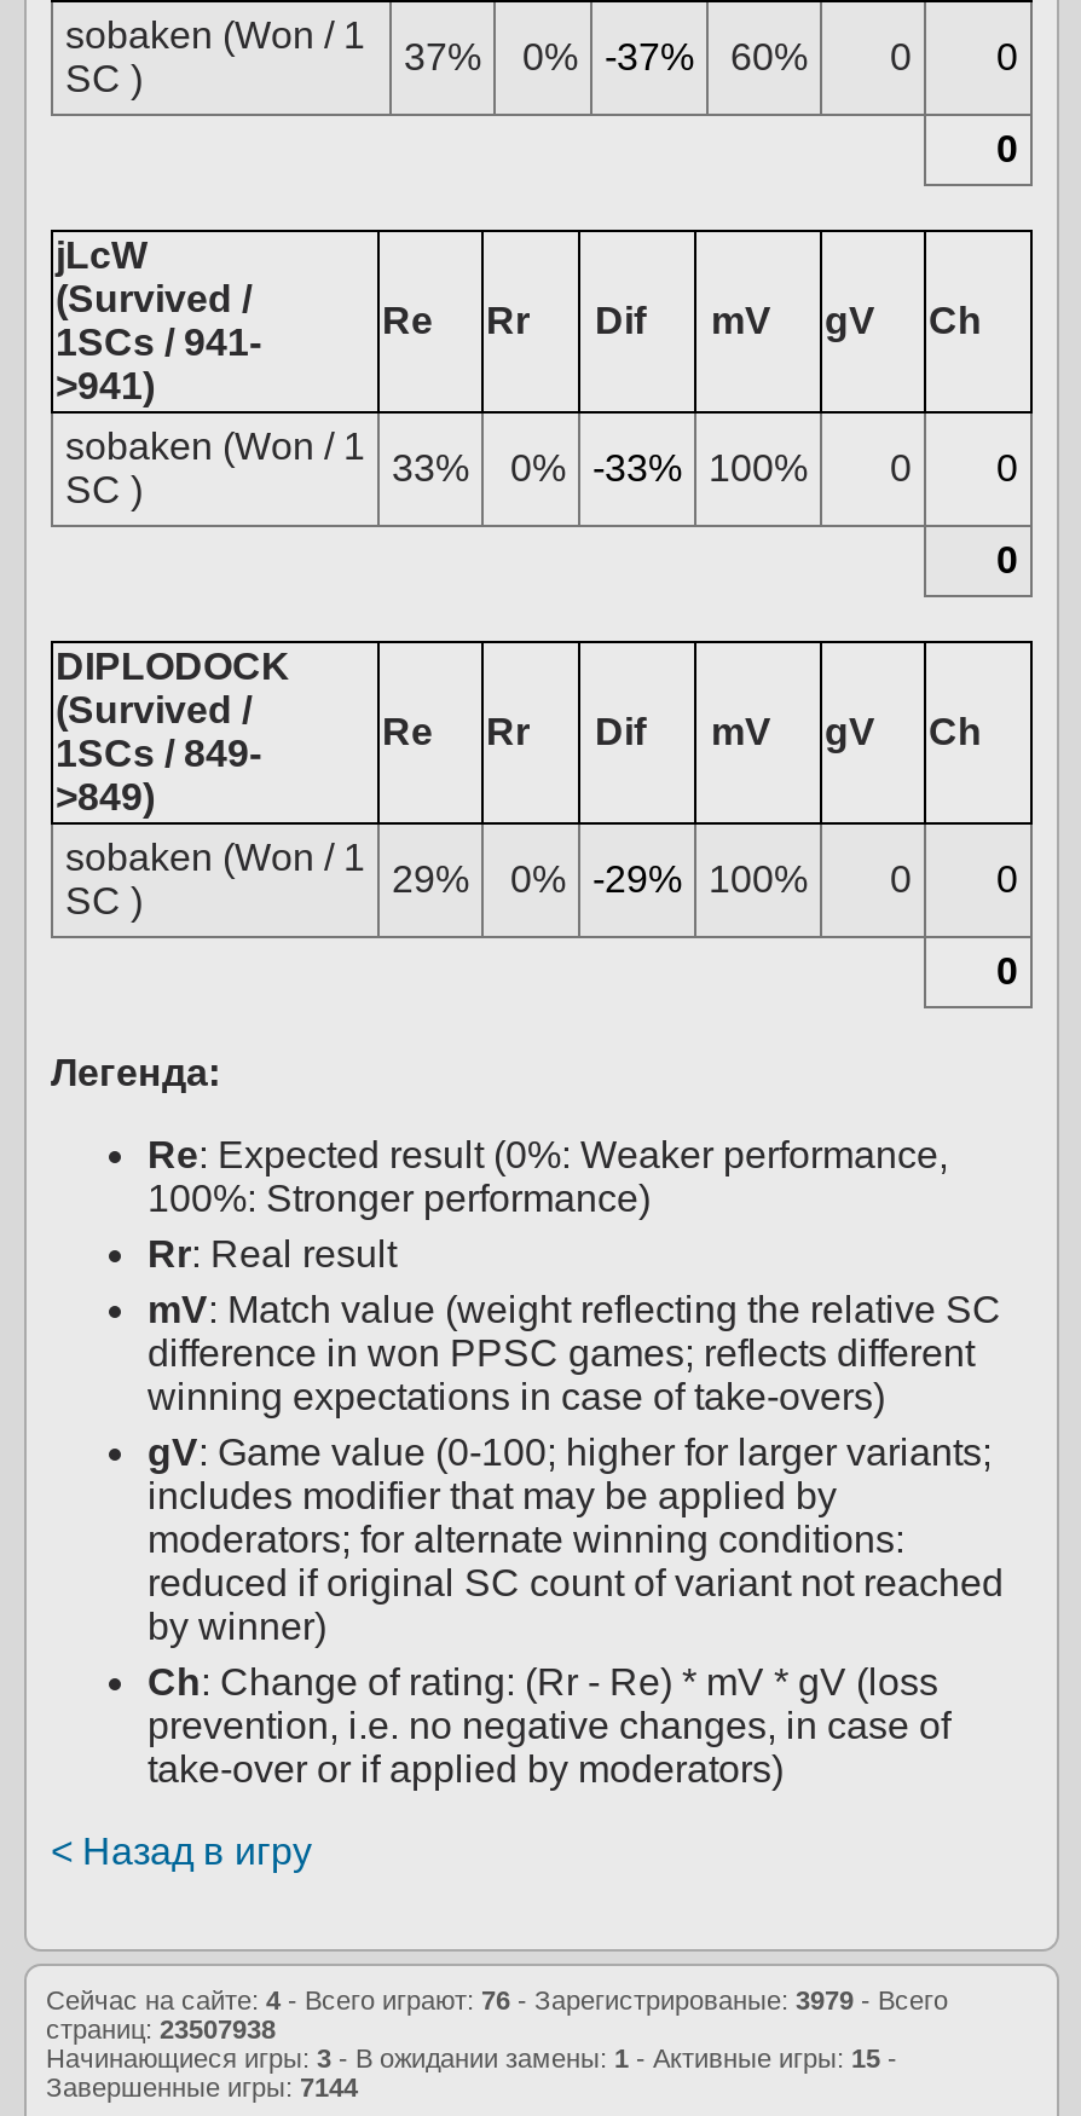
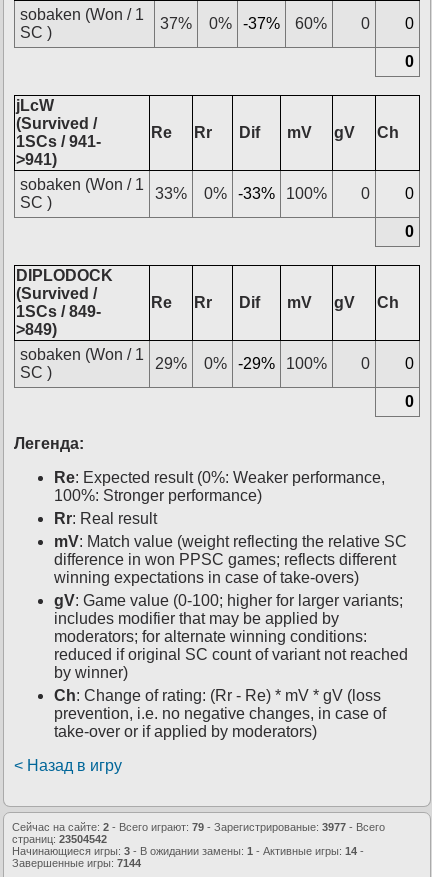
- Сейчас на сайте: 4 - Всего играют: 76 - Зарегистрированые: 3979 - Всего
+ Сейчас на сайте: 2 - Всего играют: 79 - Зарегистрированые: 3977 - Всего

- страниц: 23507938
+ страниц: 23504542

- Начинающиеся игры: 3 - В ожидании замены: 1 - Активные игры: 15 -
+ Начинающиеся игры: 3 - В ожидании замены: 1 - Активные игры: 14 -
